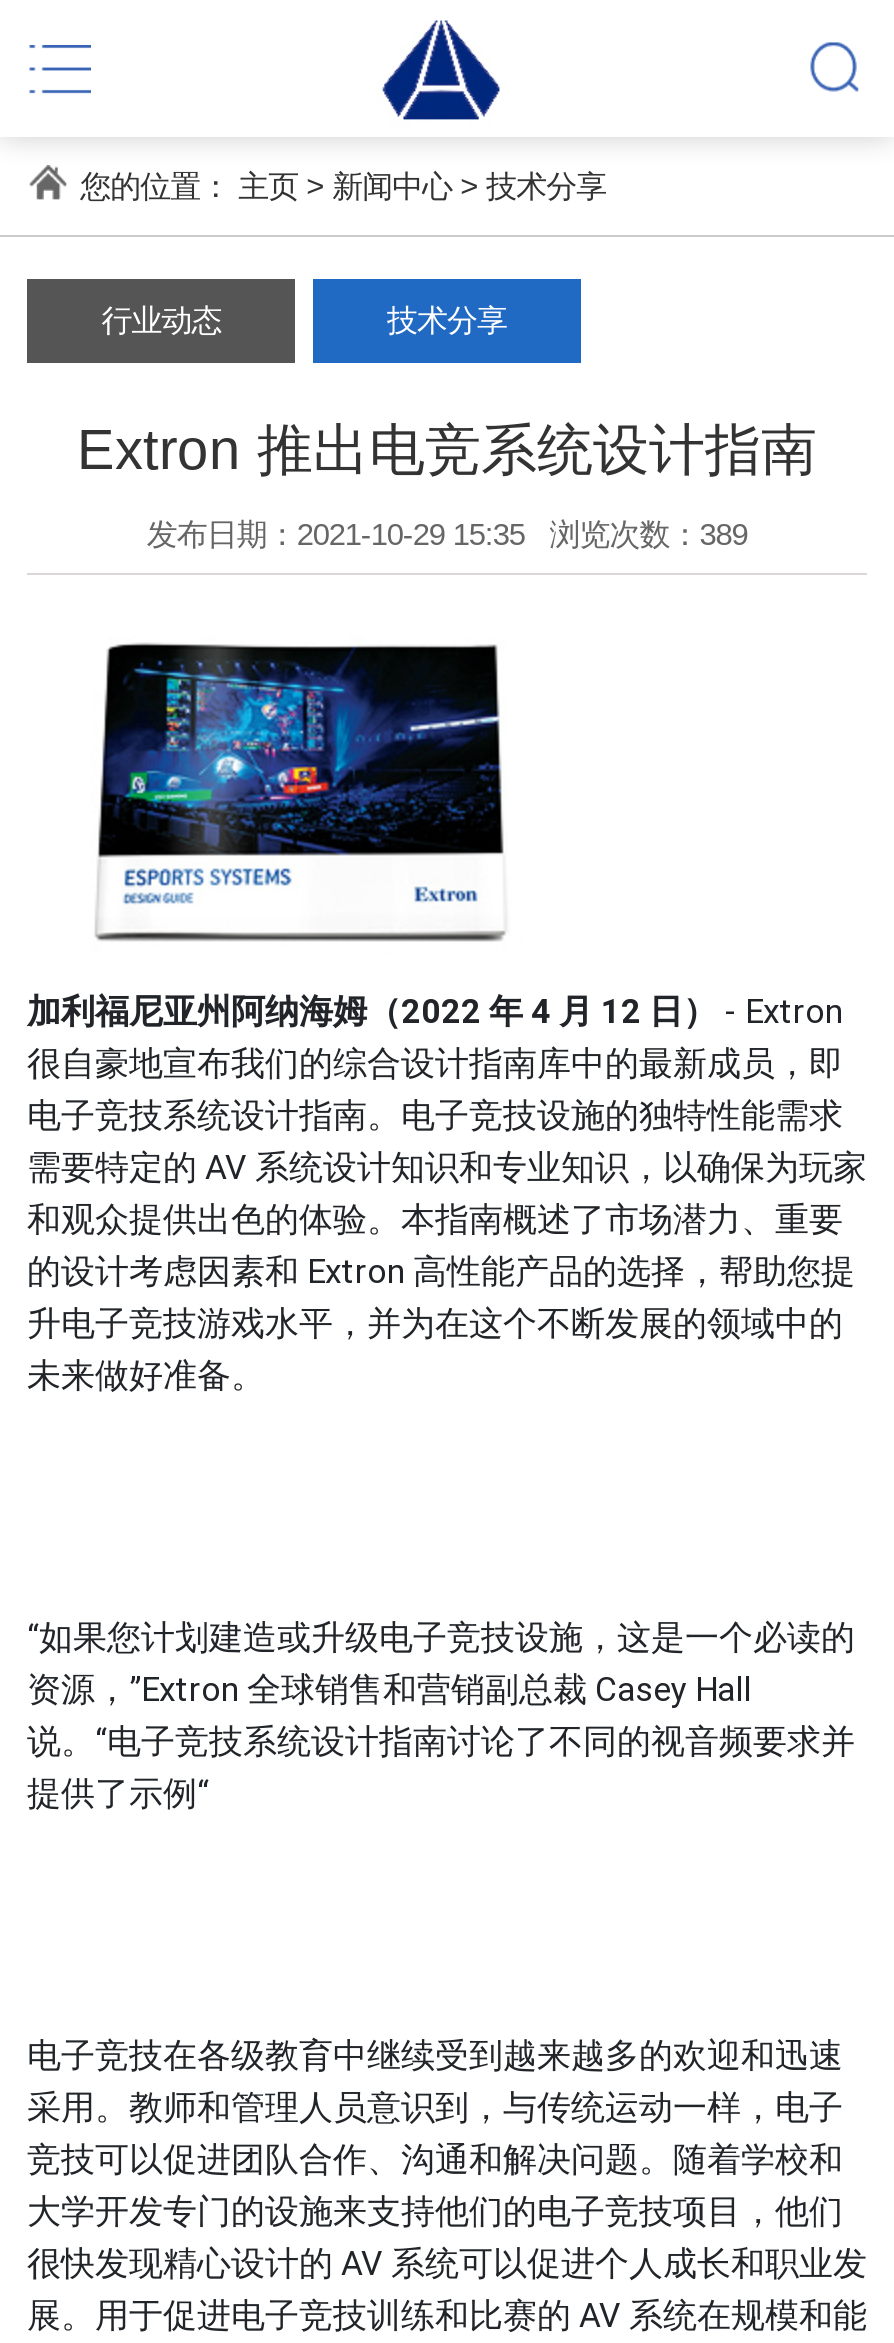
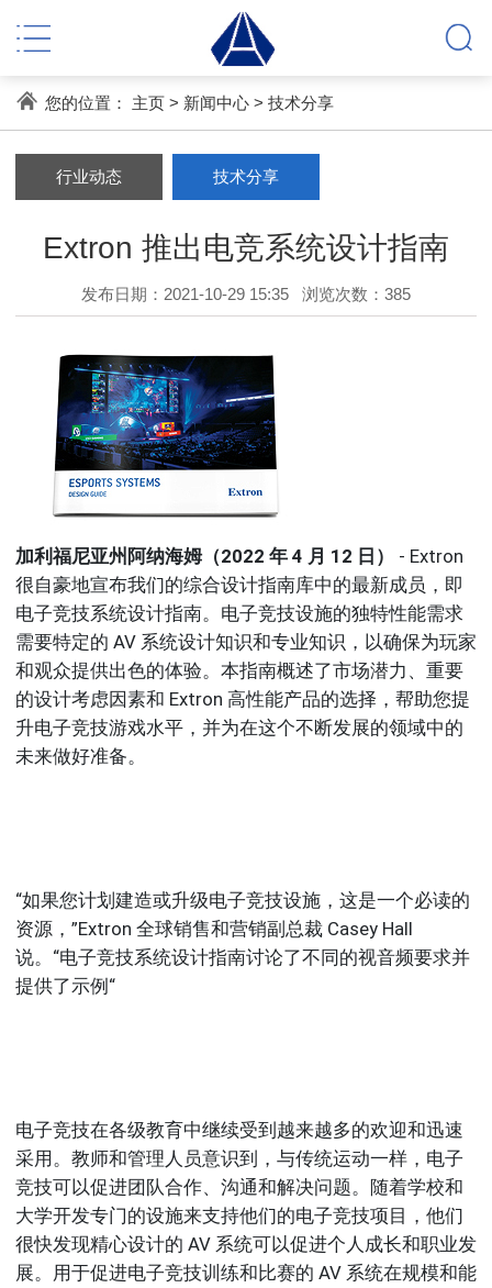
- 发布日期：2021-10-29 15:35 浏览次数：389
+ 发布日期：2021-10-29 15:35 浏览次数：385
